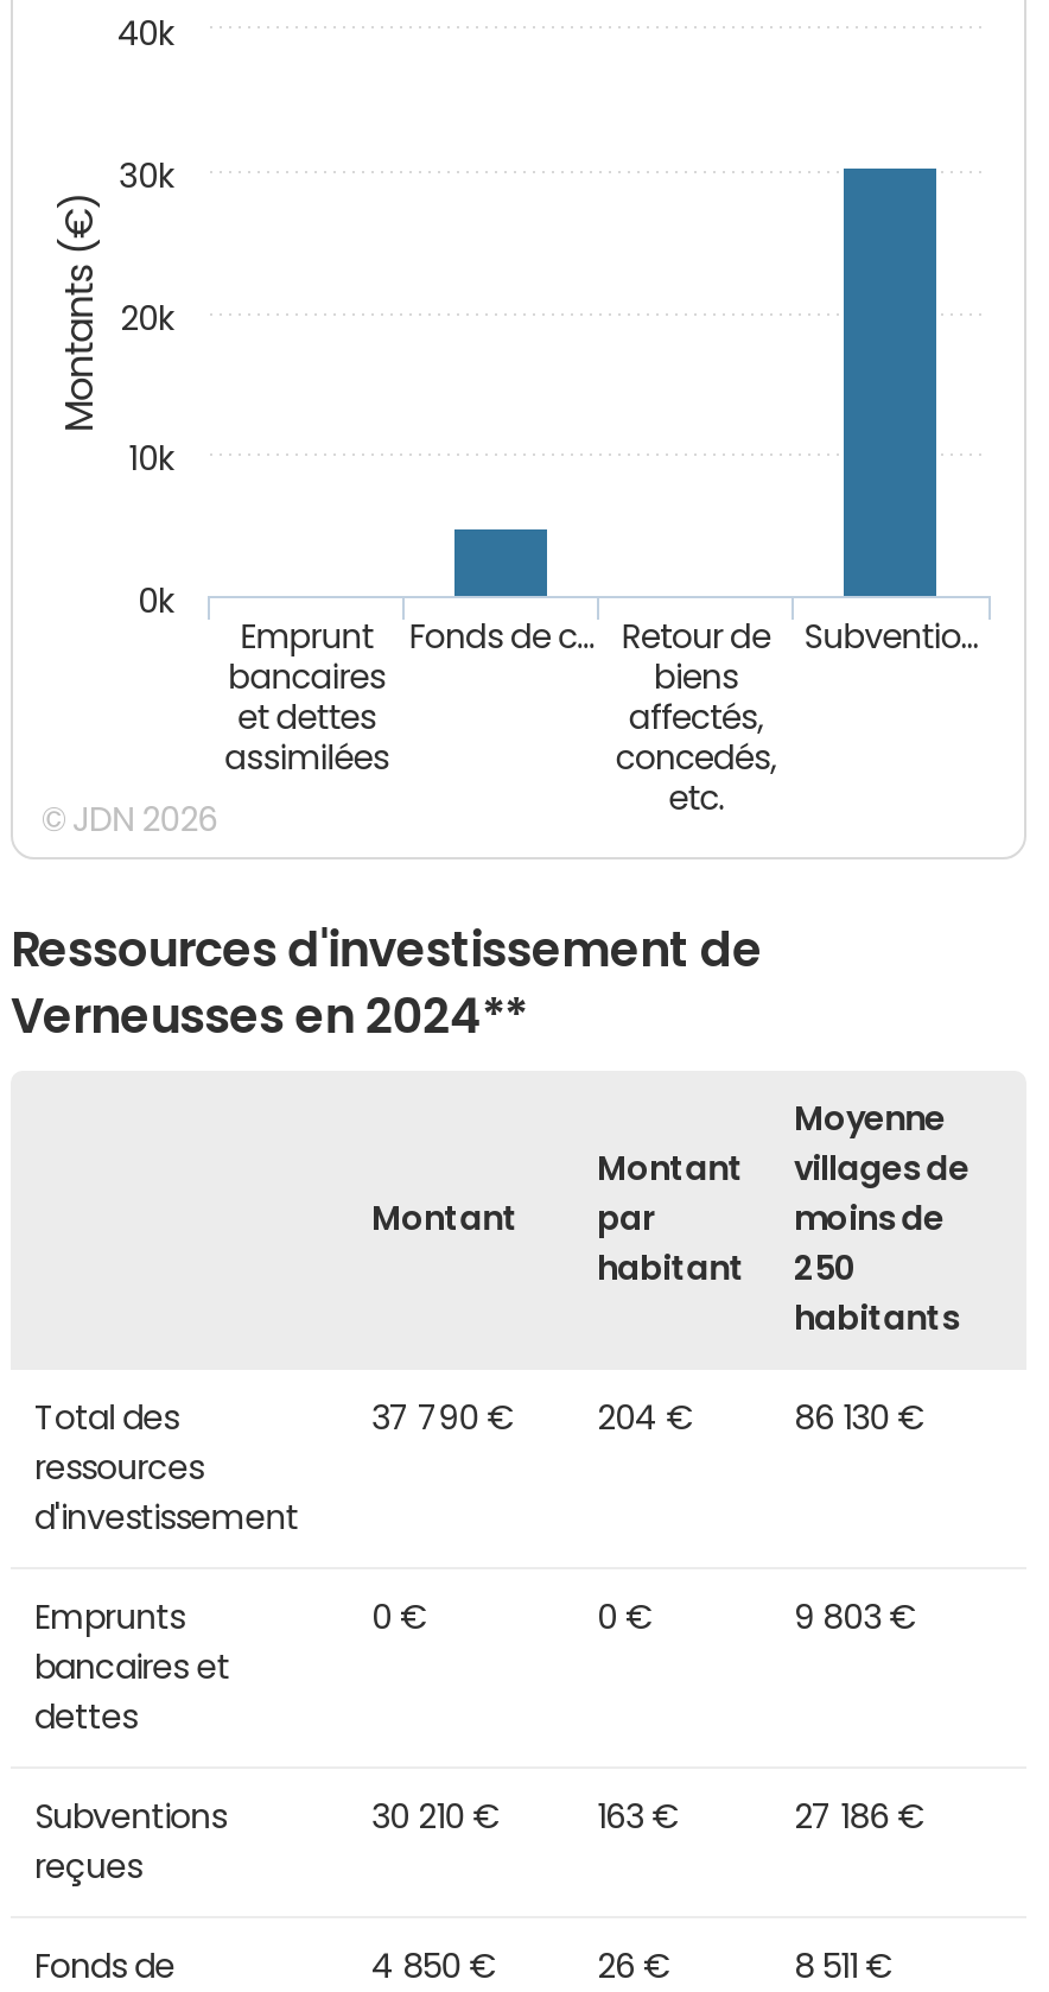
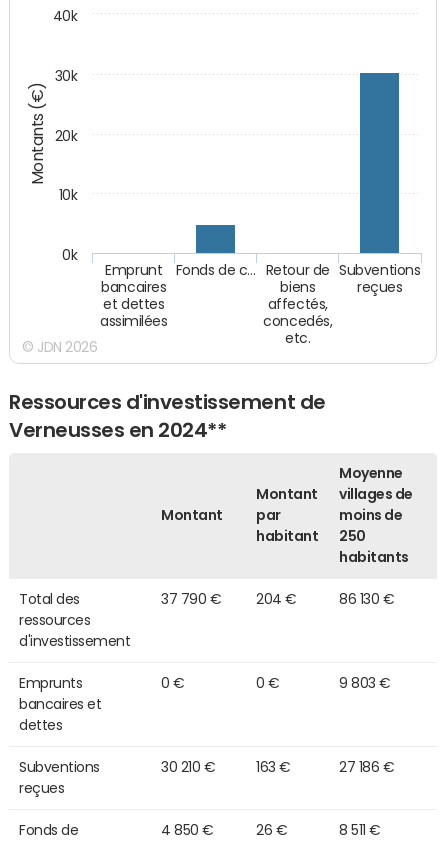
- Subventio…
+ Subventions
+ reçues
